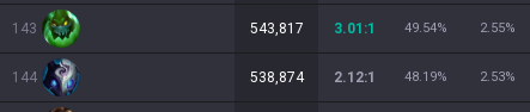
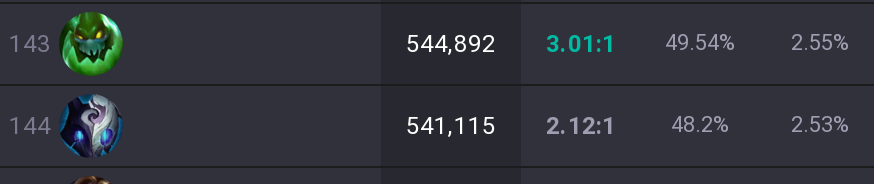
- 543,817 3.01:1 49.54%
+ 544,892 3.01:1 49.54%

- 538,874
+ 541,115

- 48.19%
+ 48.2%
